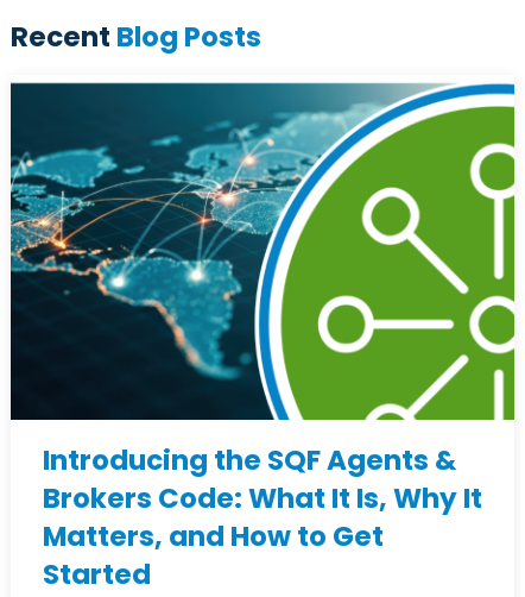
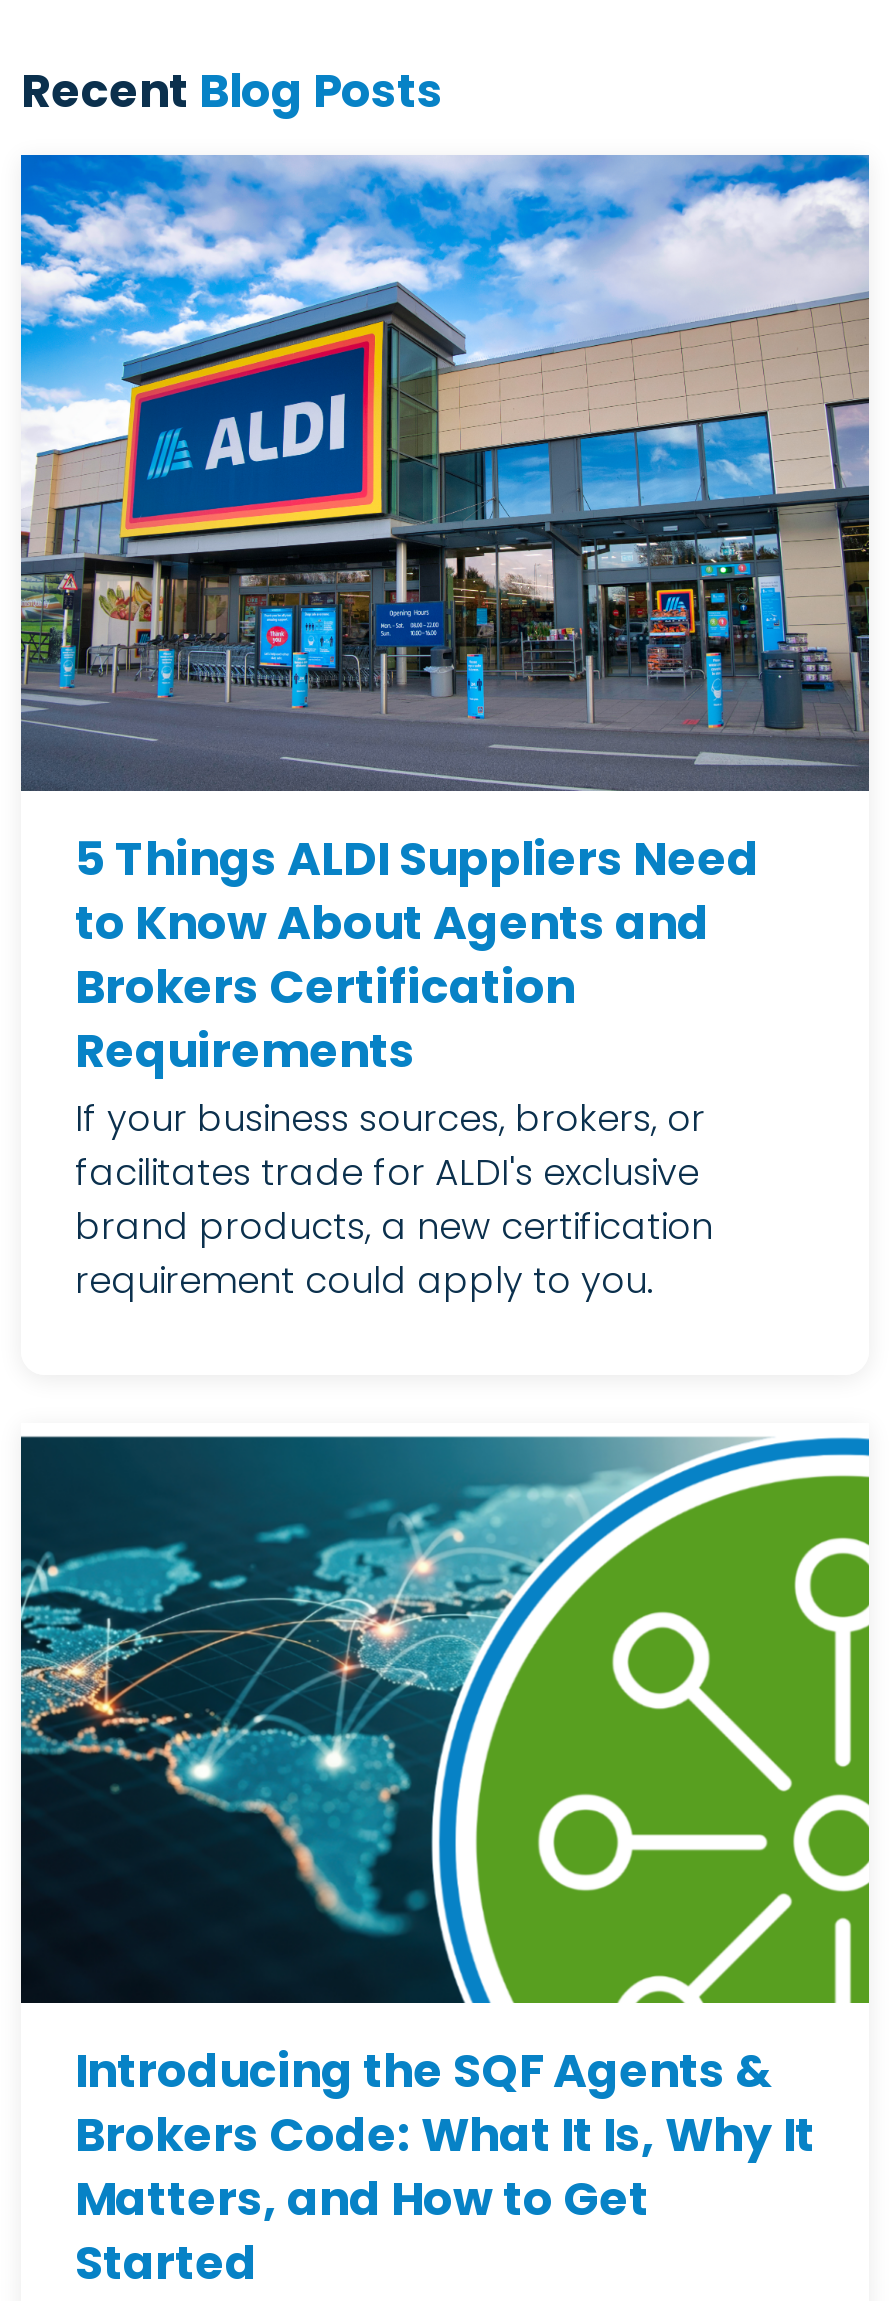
+ [image]
+ 5 Things ALDI Suppliers Need
+ to Know About Agents and
+ Brokers Certification
+ Requirements
+ If your business sources, brokers, or
+ facilitates trade for ALDI's exclusive
+ brand products, a new certification
+ requirement could apply to you.
